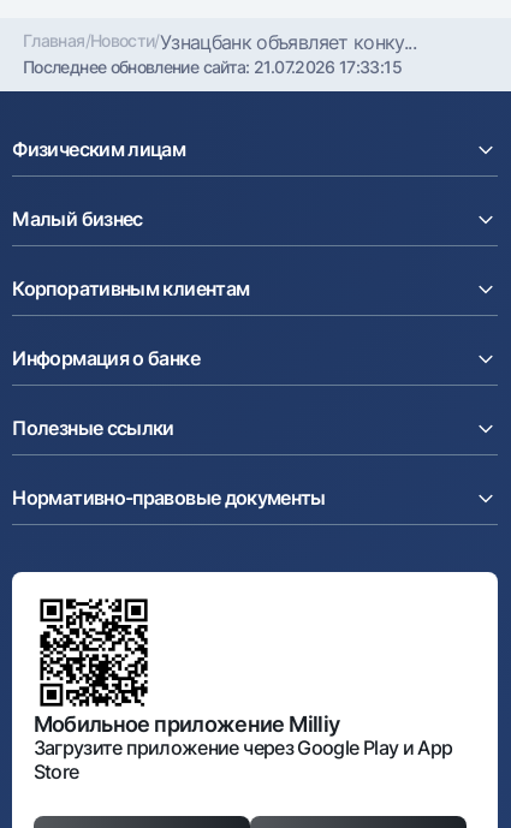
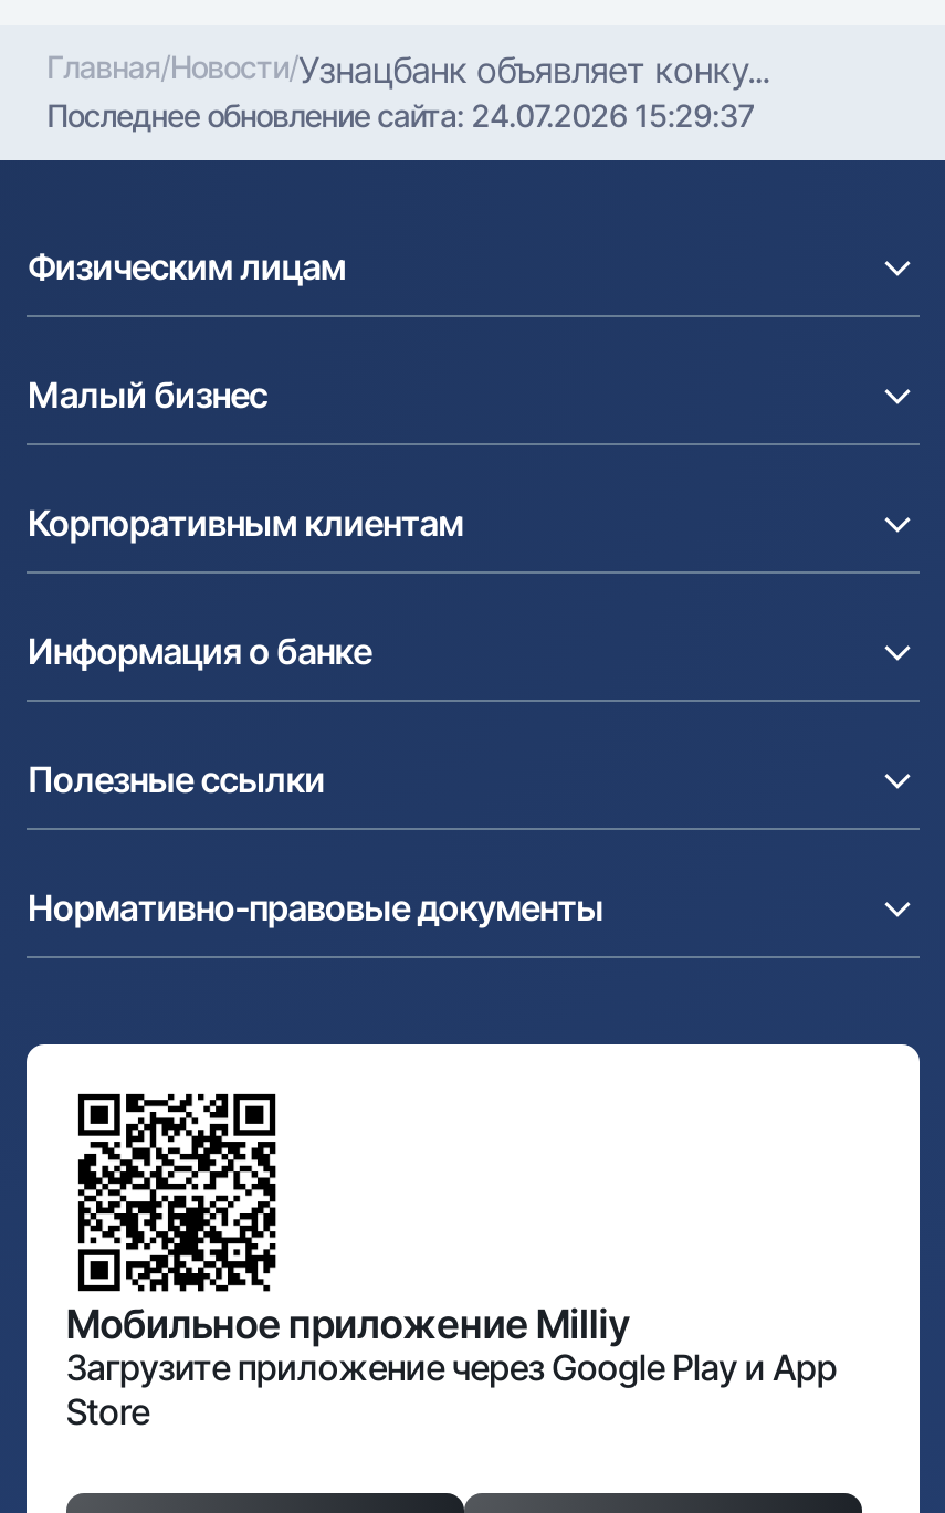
- Последнее обновление сайта: 21.07.2026 17:33:15
+ Последнее обновление сайта: 24.07.2026 15:29:37
